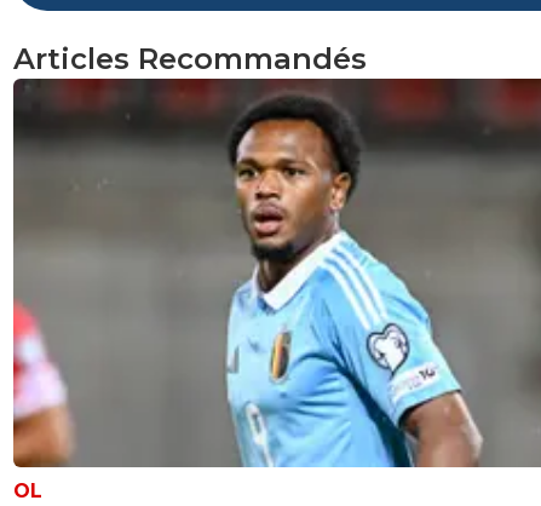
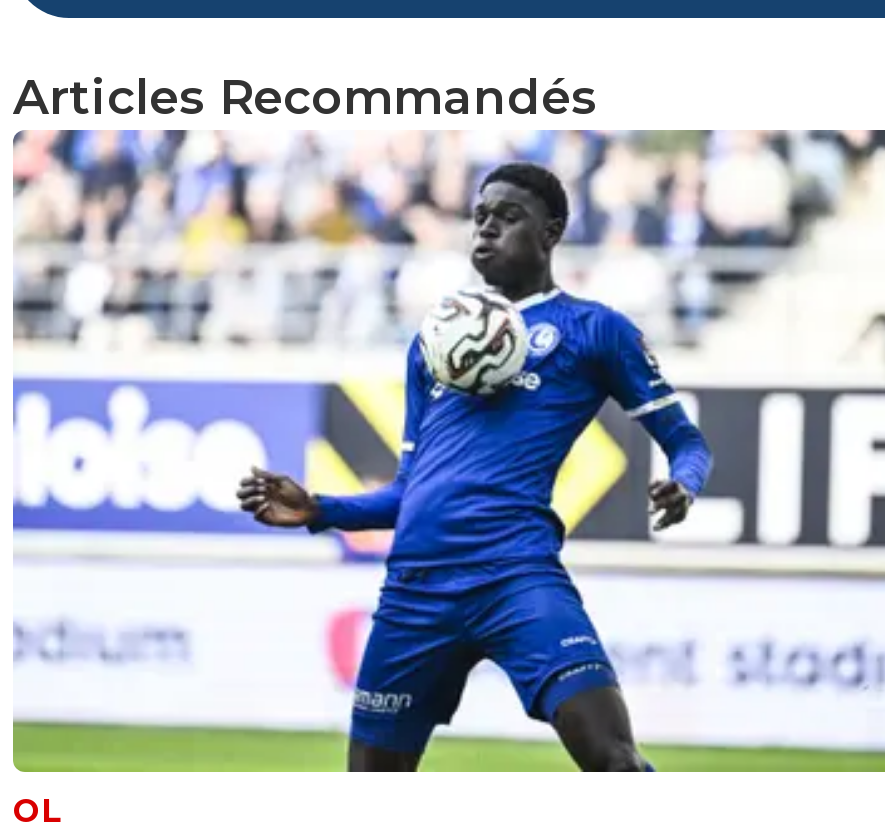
- [image]
+ [image]
